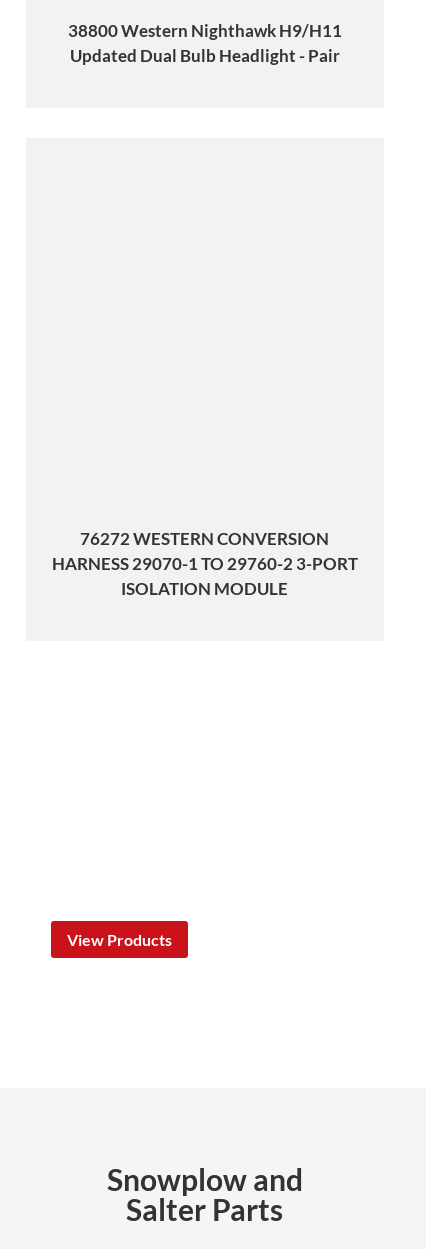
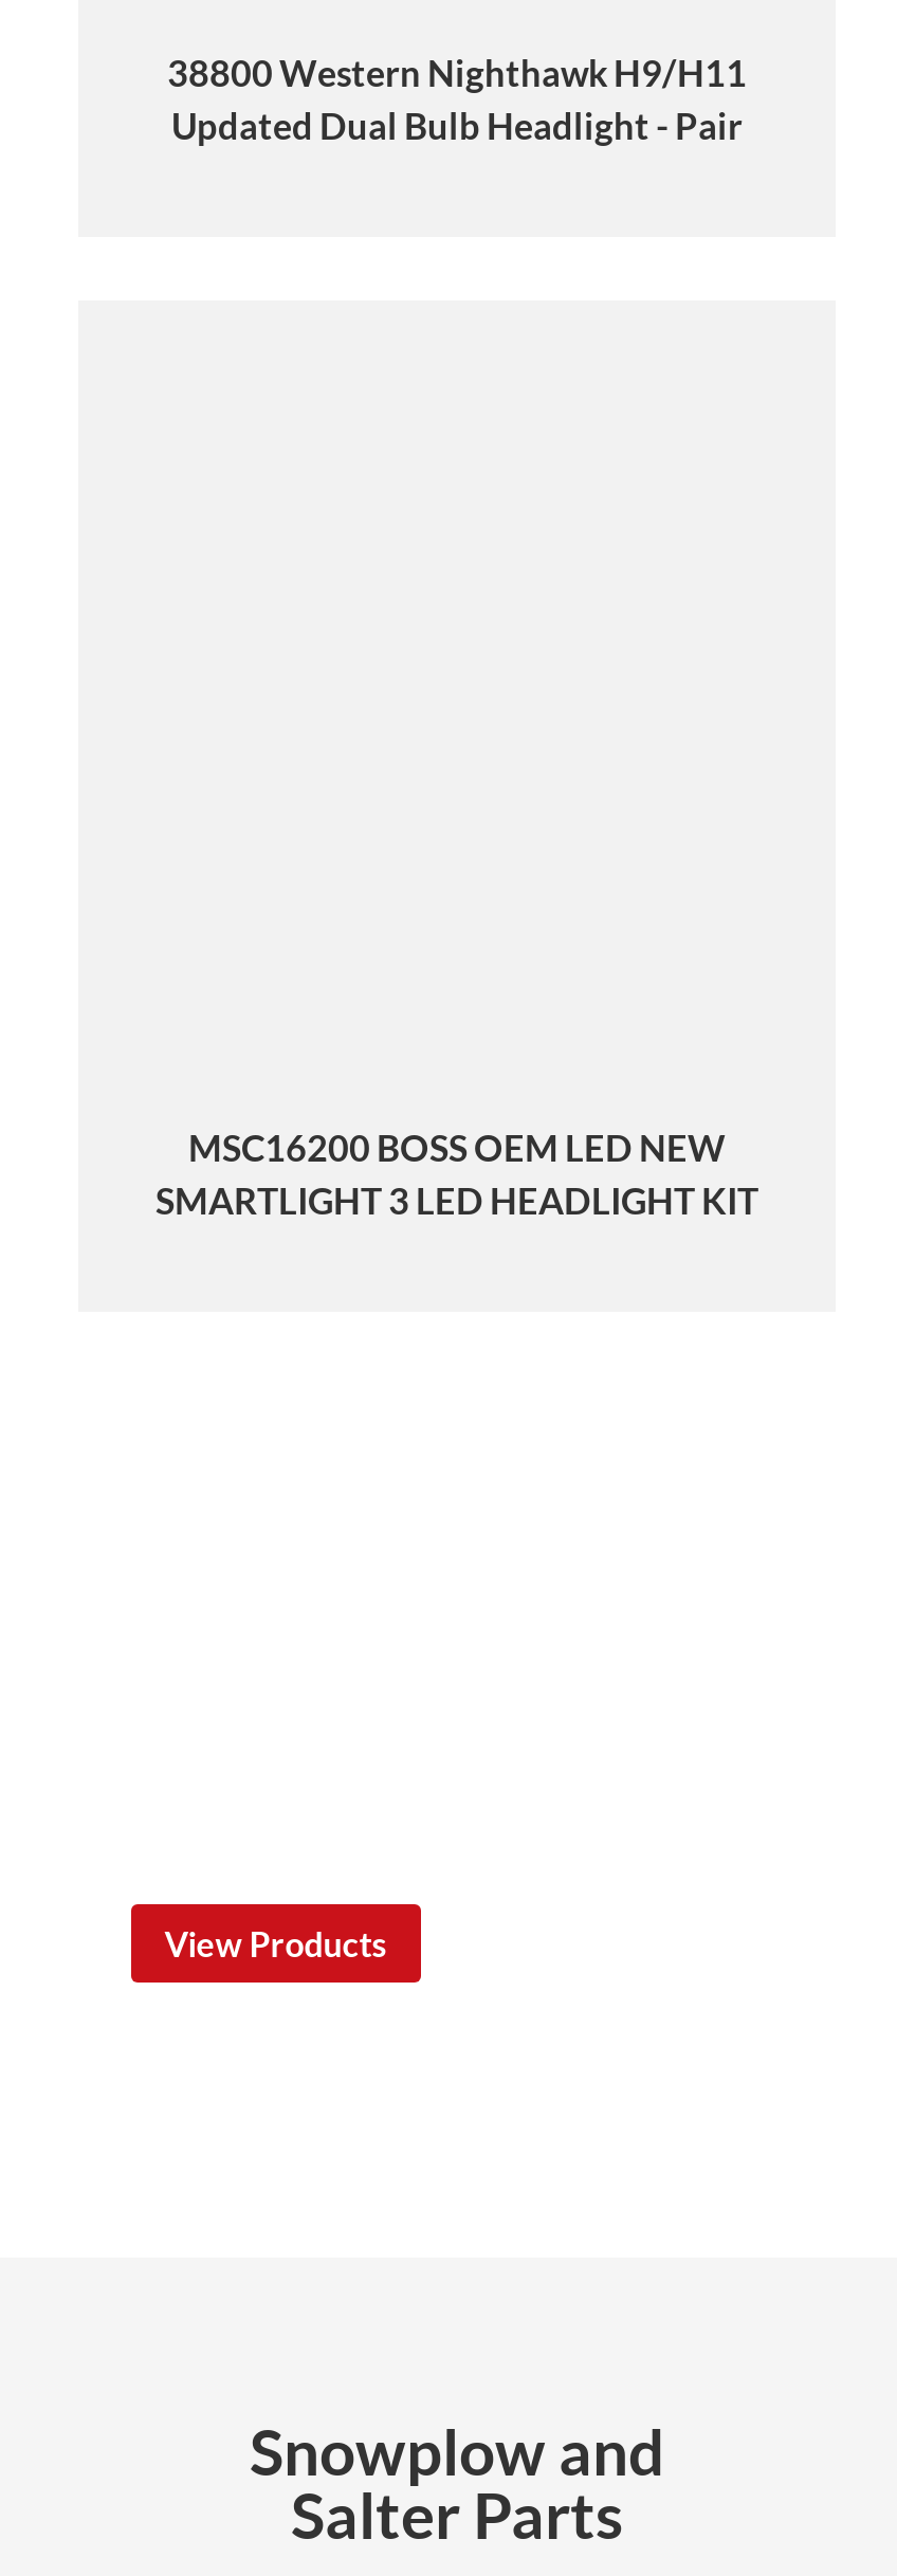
- 76272 WESTERN CONVERSION
- HARNESS 29070-1 TO 29760-2 3-PORT
- ISOLATION MODULE
+ MSC16200 BOSS OEM LED NEW
+ SMARTLIGHT 3 LED HEADLIGHT KIT
